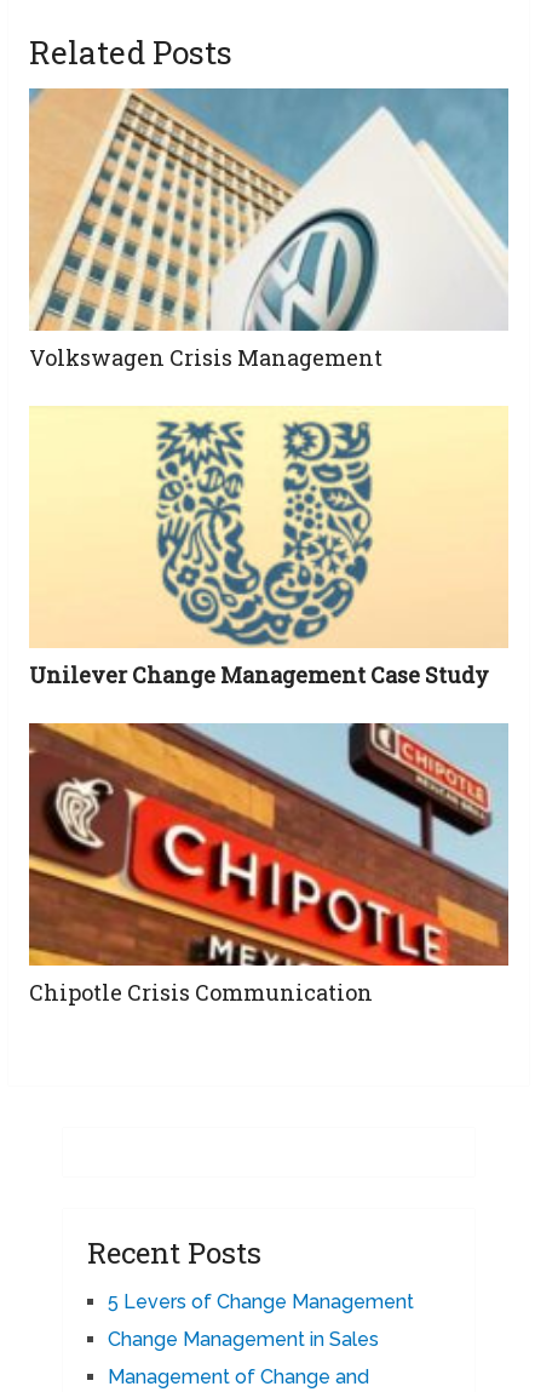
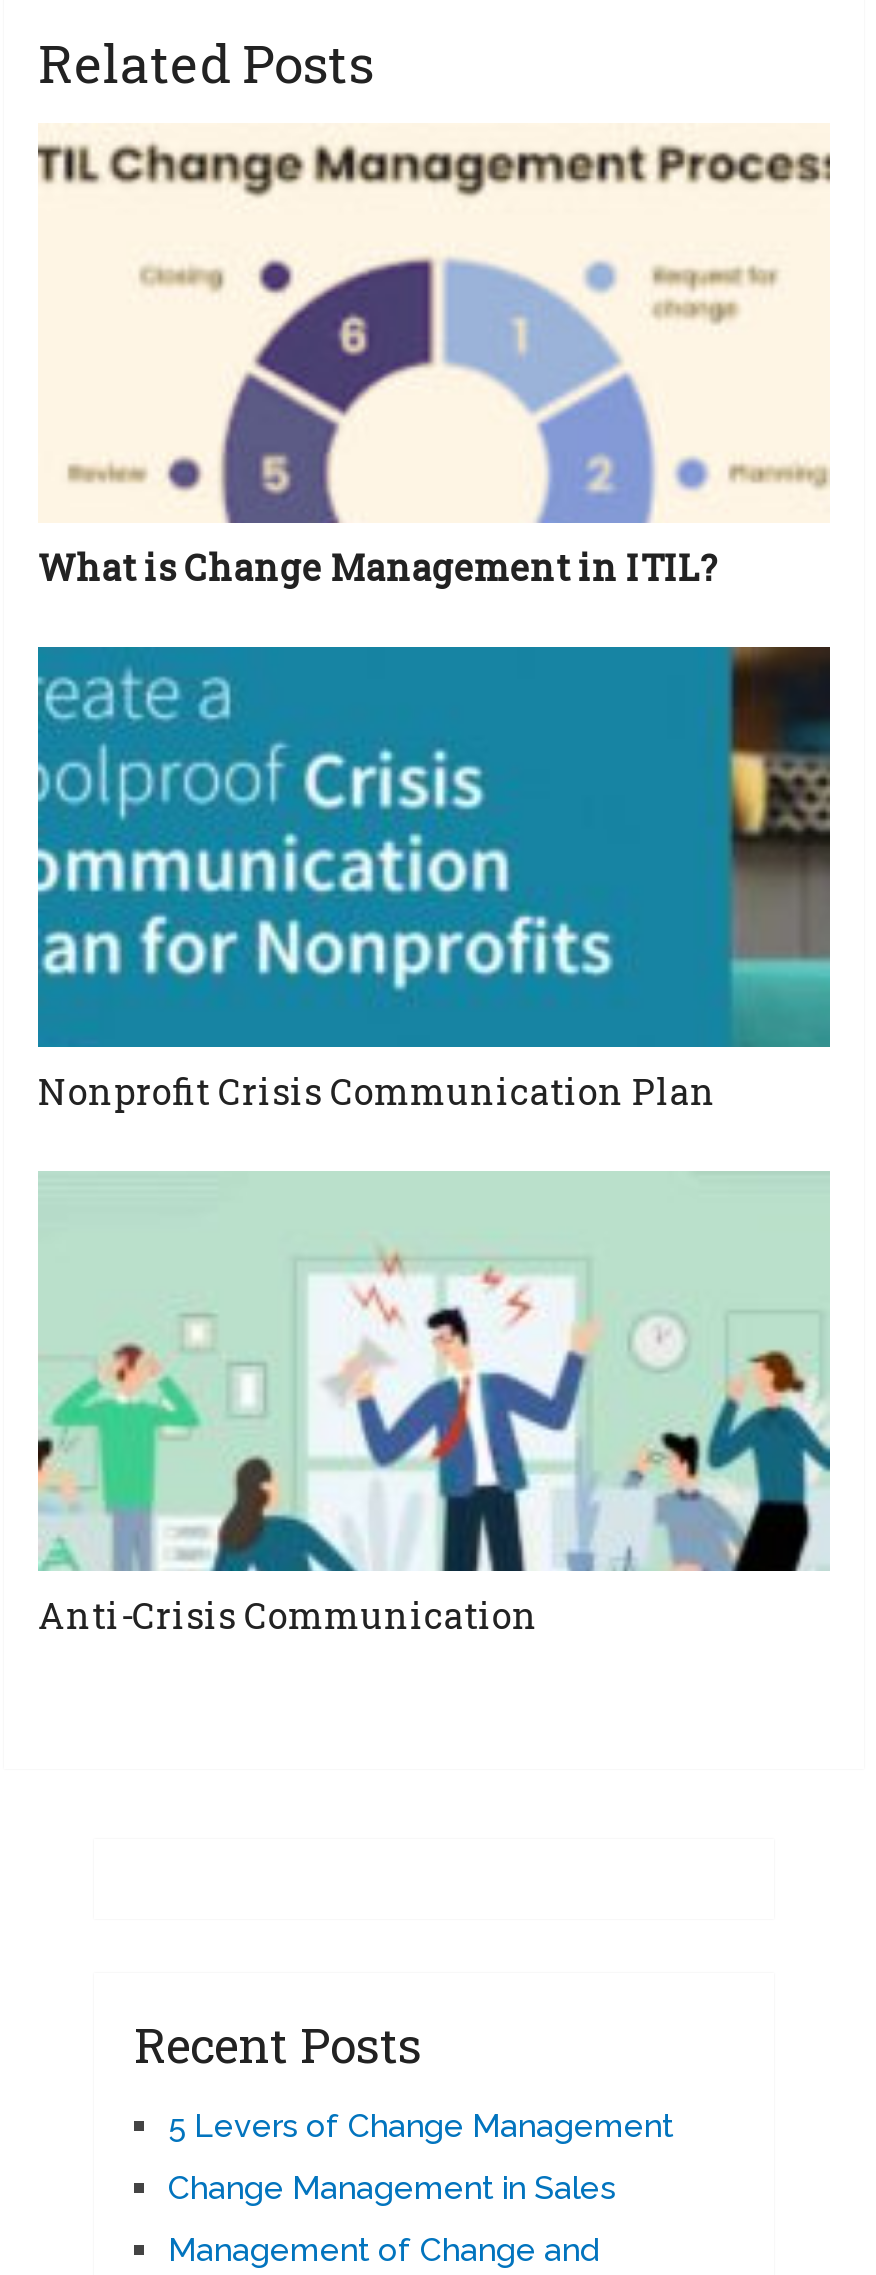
- [image]
- Volkswagen Crisis Management
+ [image]
+ What is Change Management in ITIL?

- [image]
- Unilever Change Management Case Study
+ [image]
+ Nonprofit Crisis Communication Plan

- [image]
- Chipotle Crisis Communication
+ [image]
+ Anti-Crisis Communication
